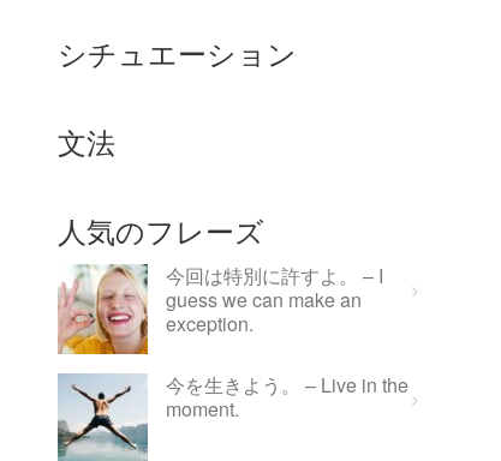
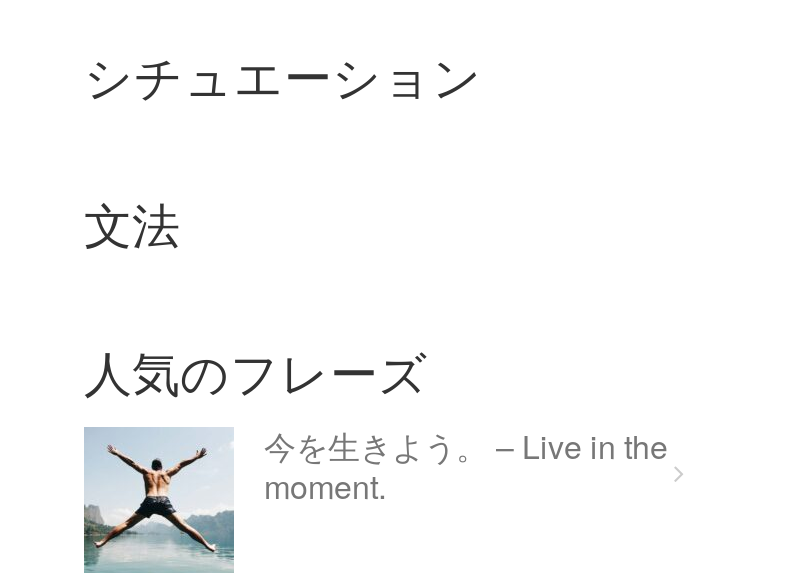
- [image]
- 今回は特別に許すよ。 – I
- guess we can make an
- exception.
